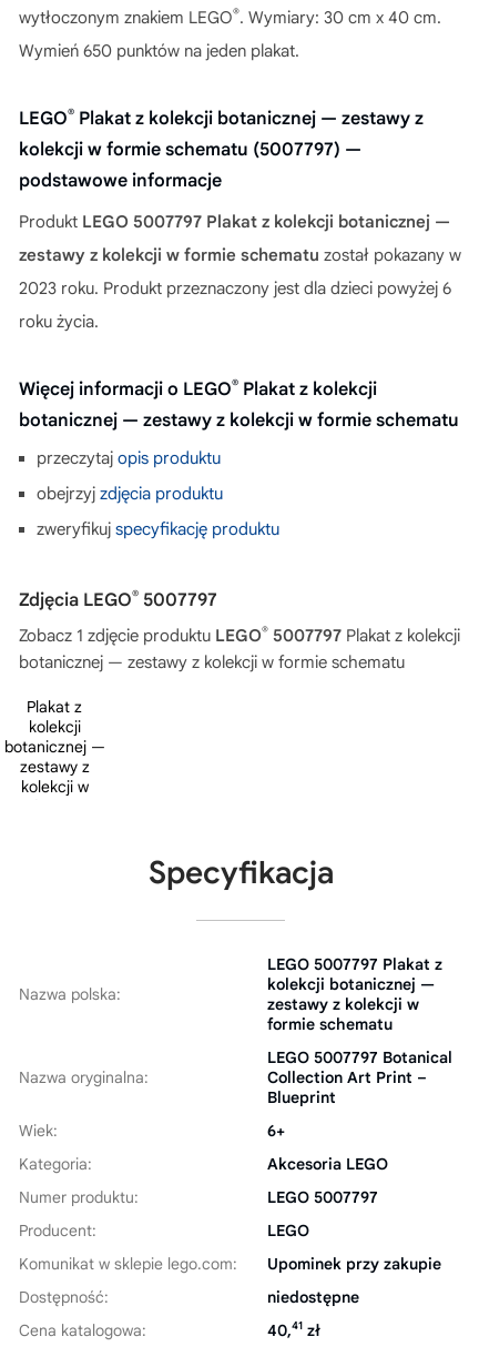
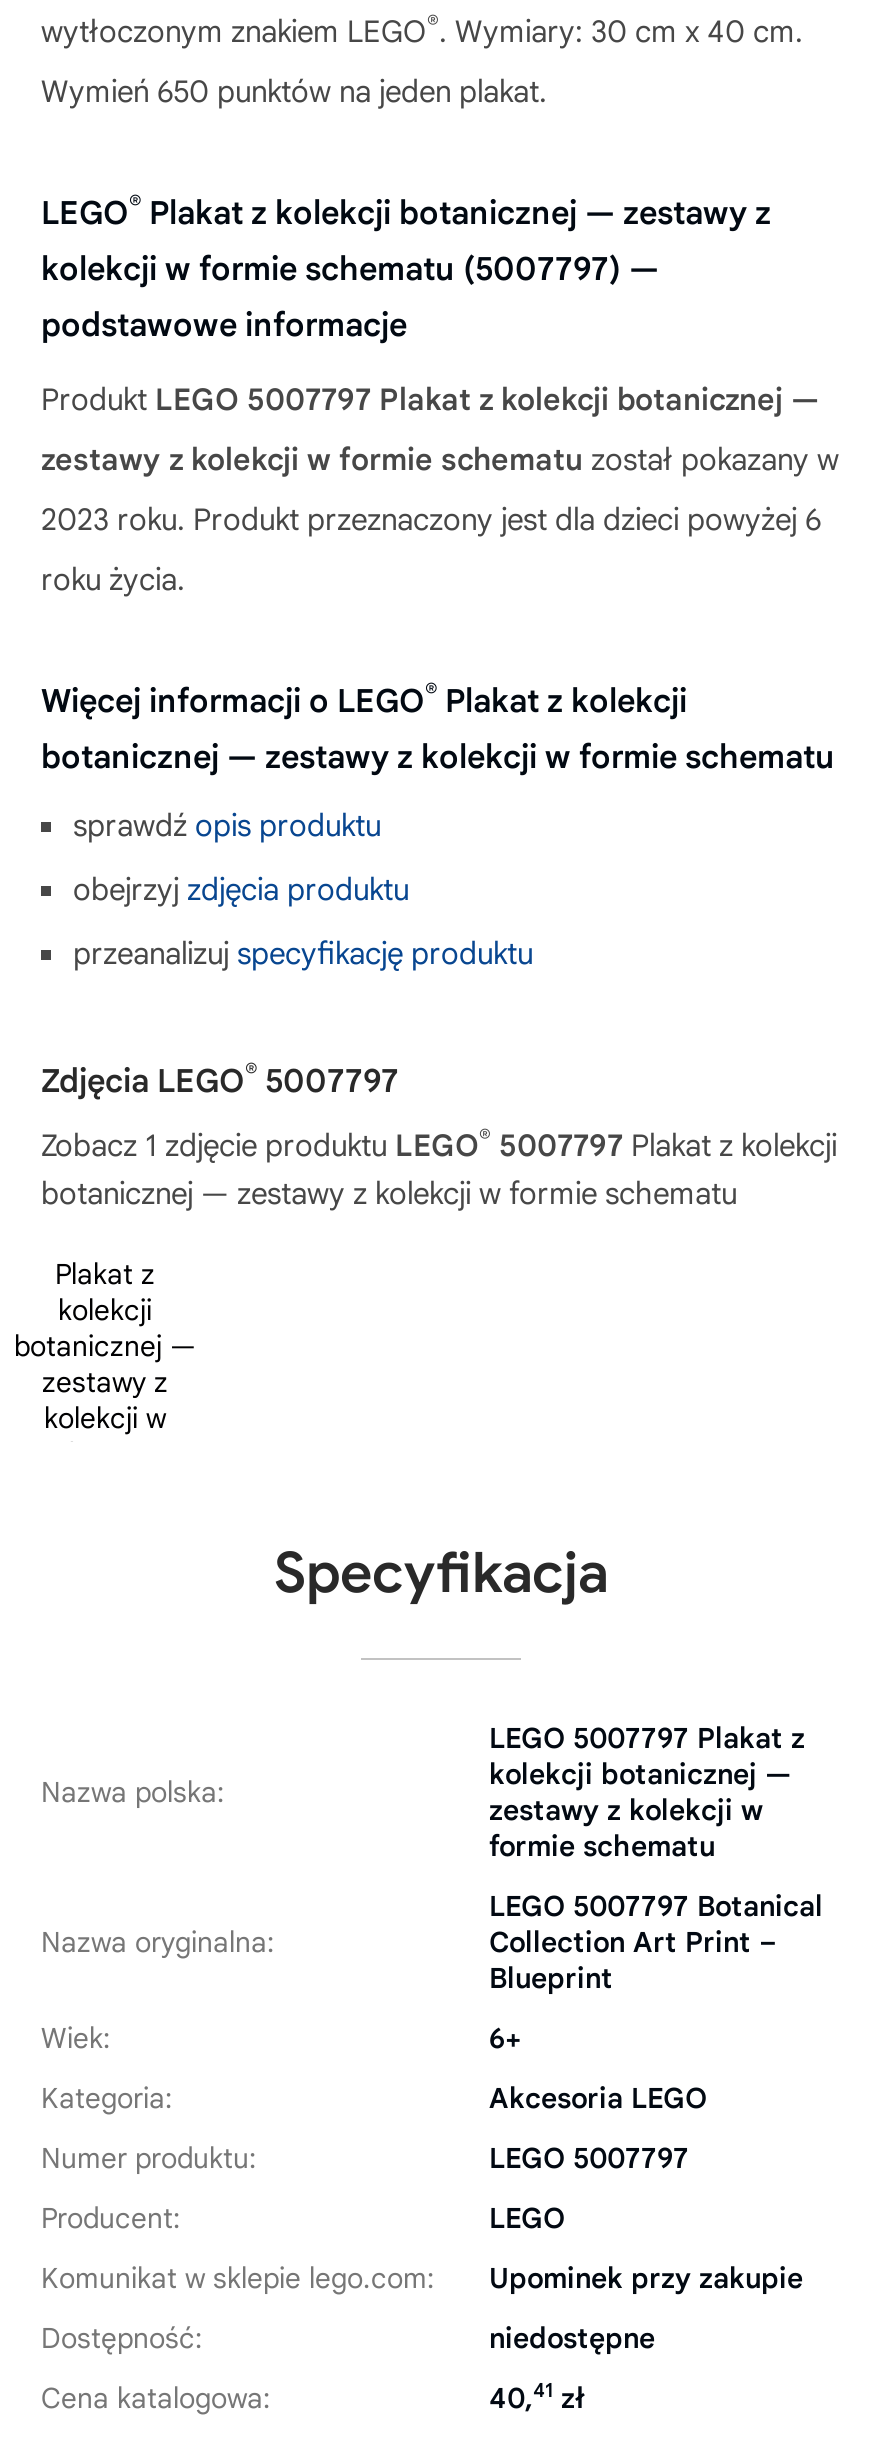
- przeczytaj opis produktu
+ sprawdź opis produktu

- zweryfikuj specyfikację produktu
+ przeanalizuj specyfikację produktu
